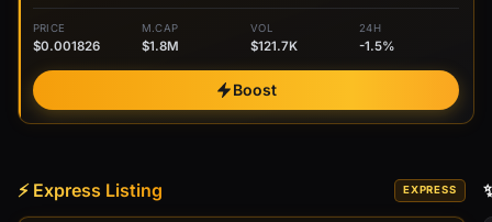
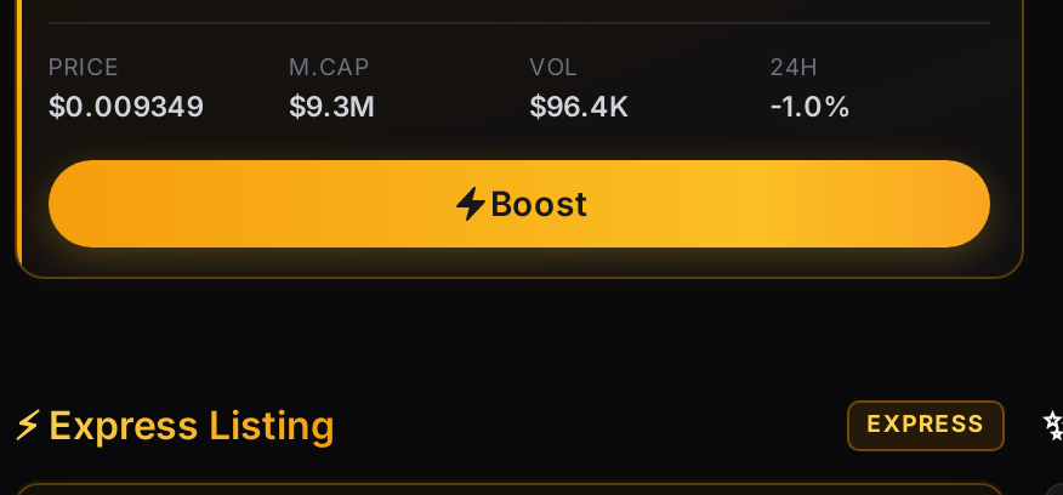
- $0.001826
+ $0.009349

- $1.8M
+ $9.3M

- $121.7K
+ $96.4K

- -1.5%
+ -1.0%
